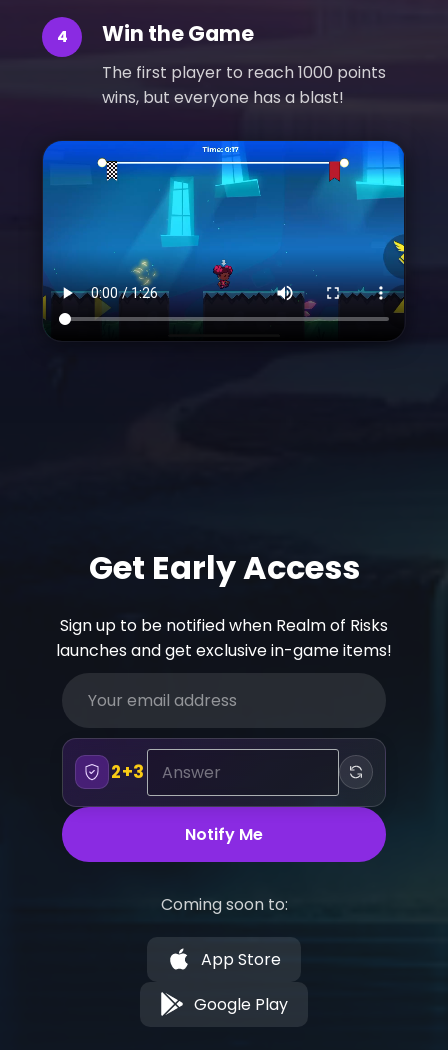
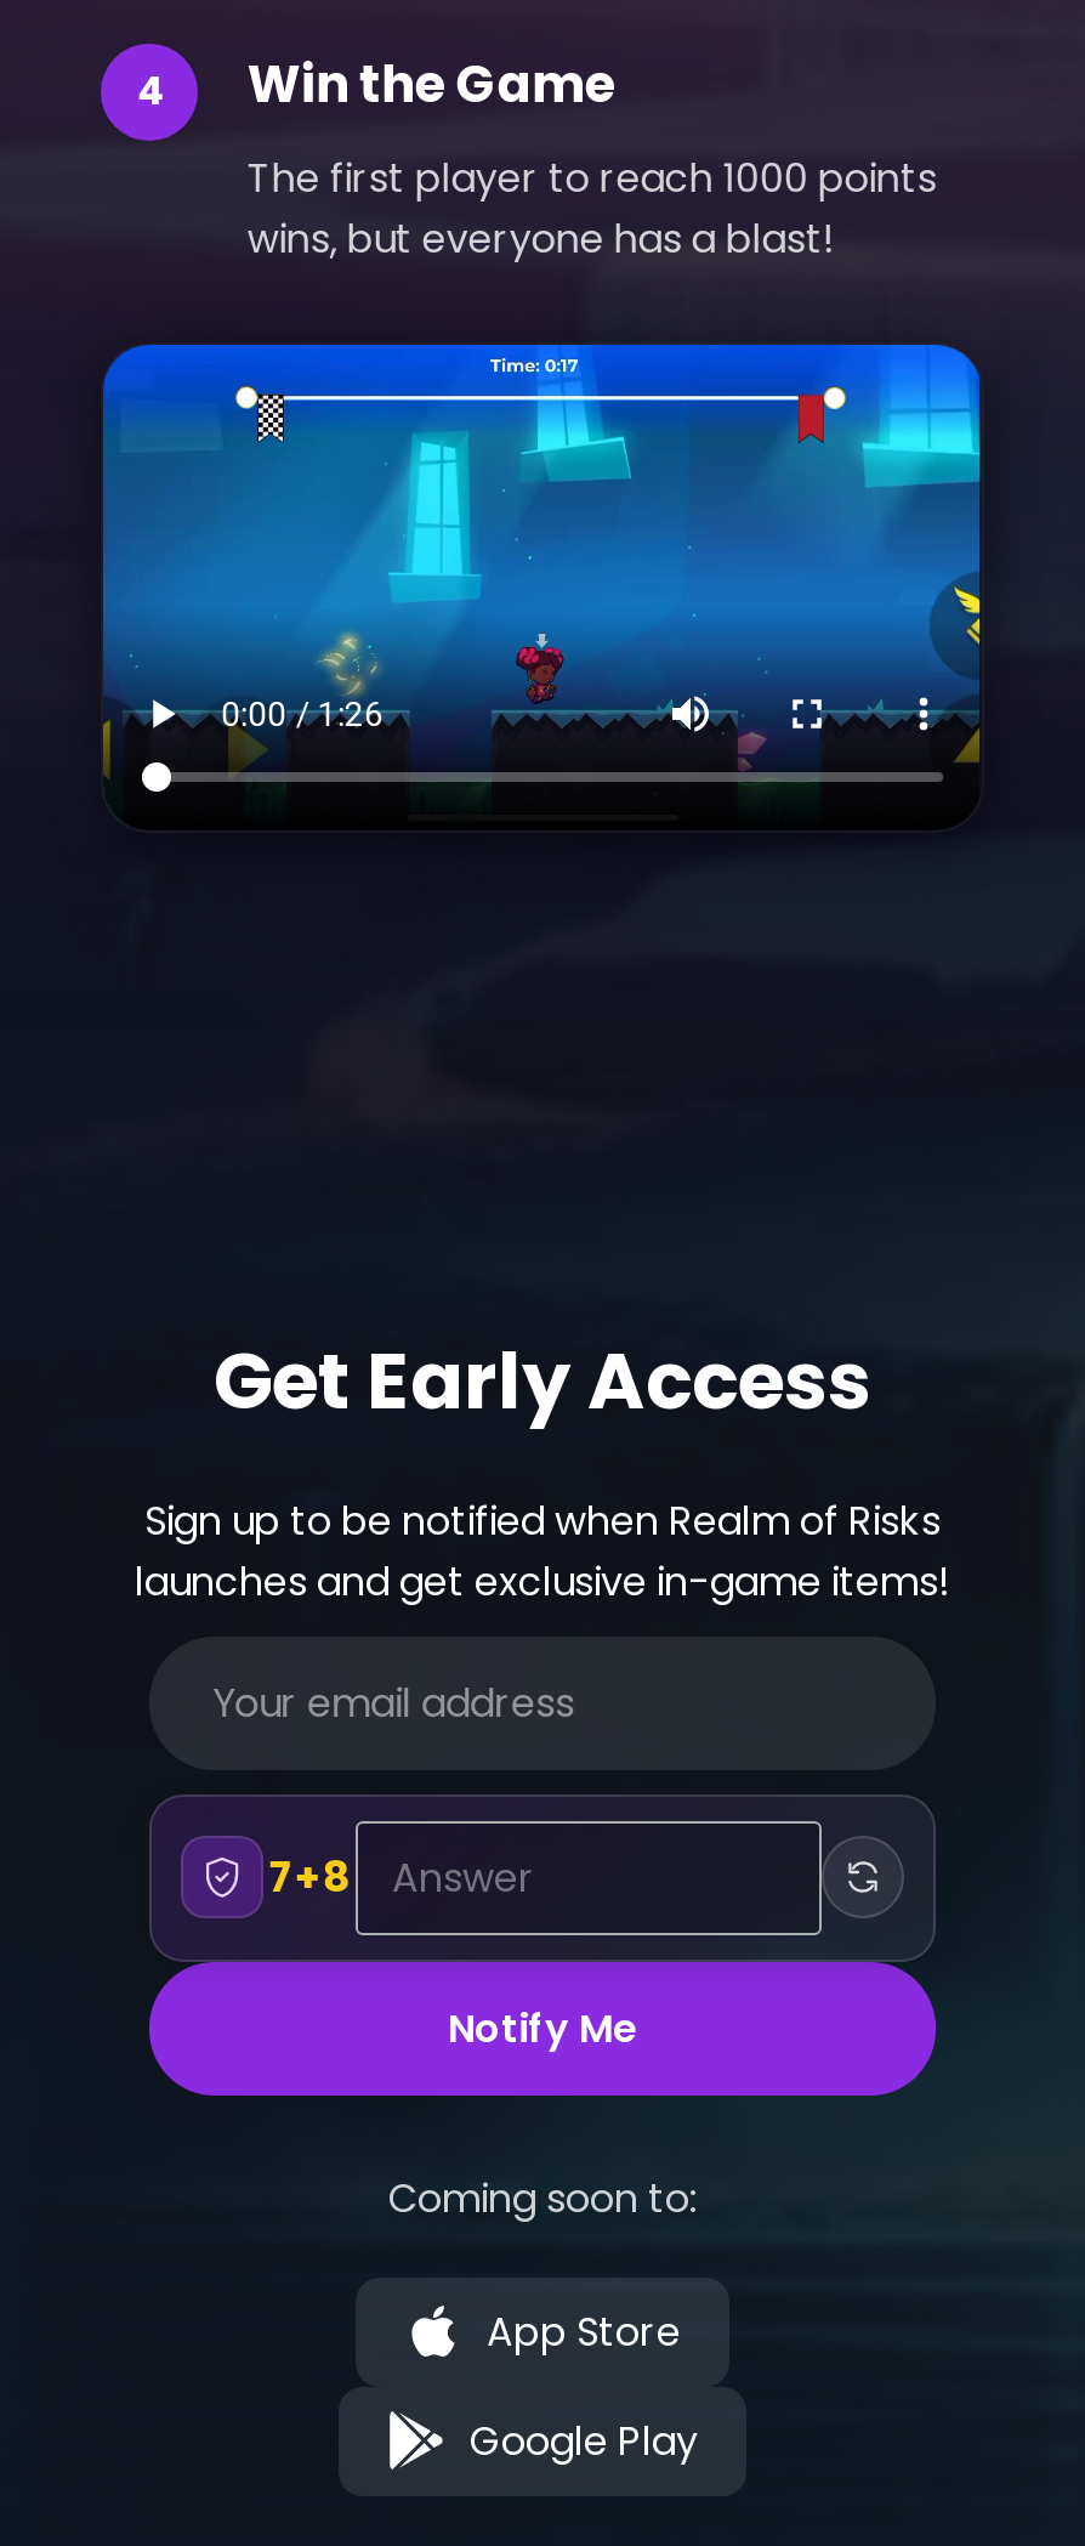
- 2+3
+ 7+8
